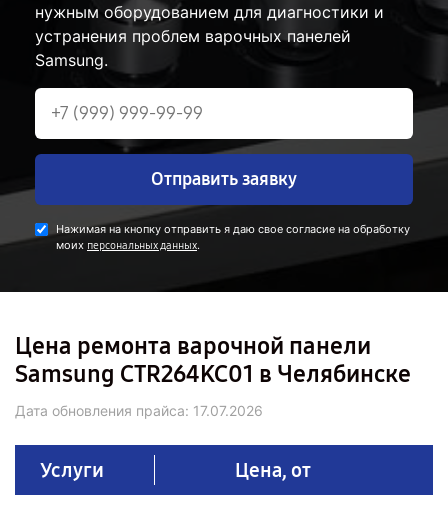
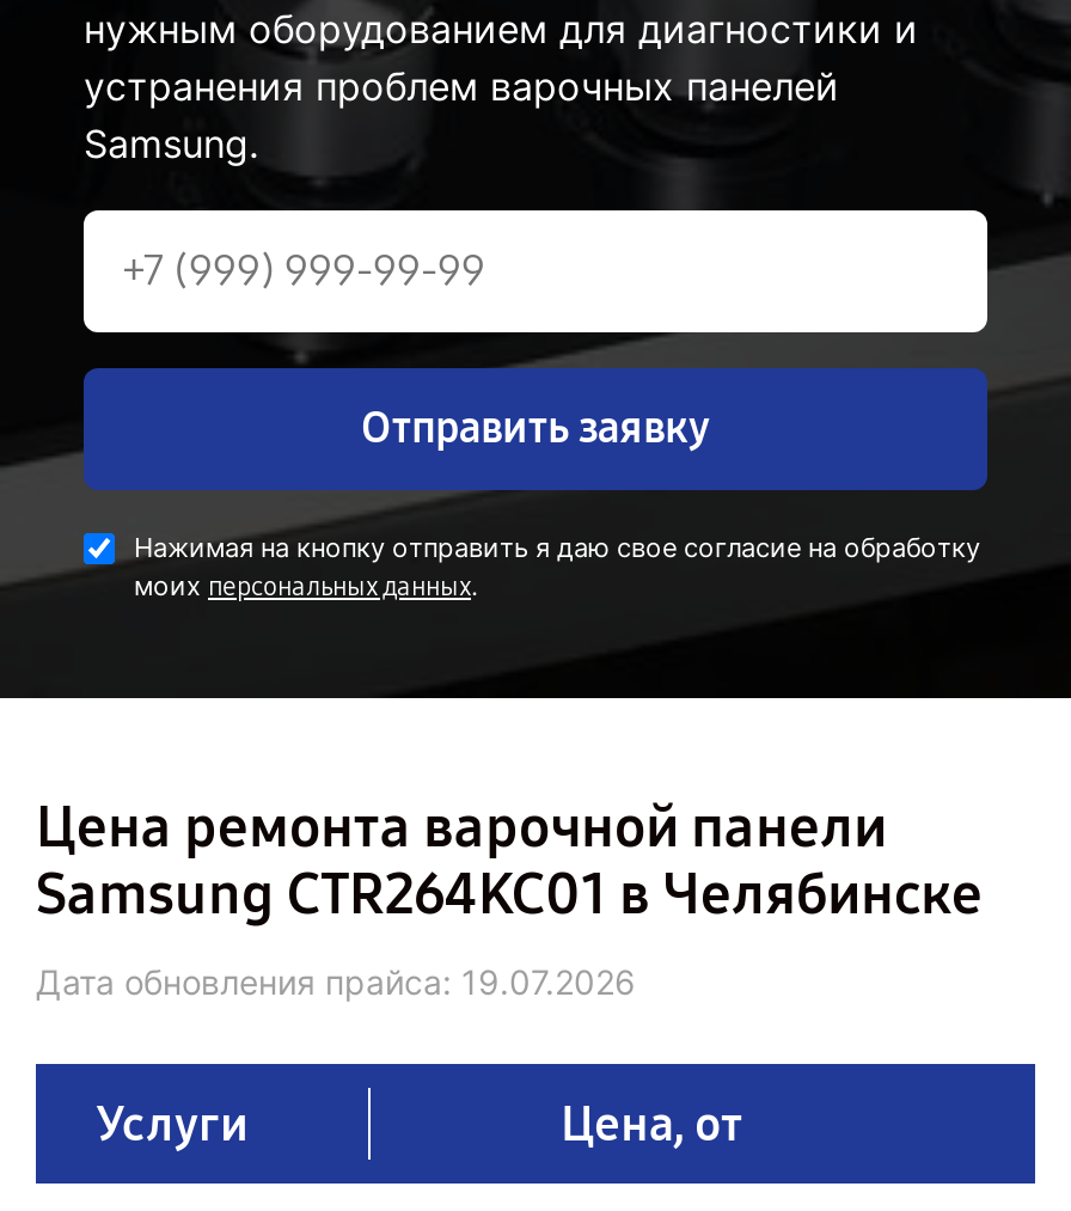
- Дата обновления прайса: 17.07.2026
+ Дата обновления прайса: 19.07.2026
